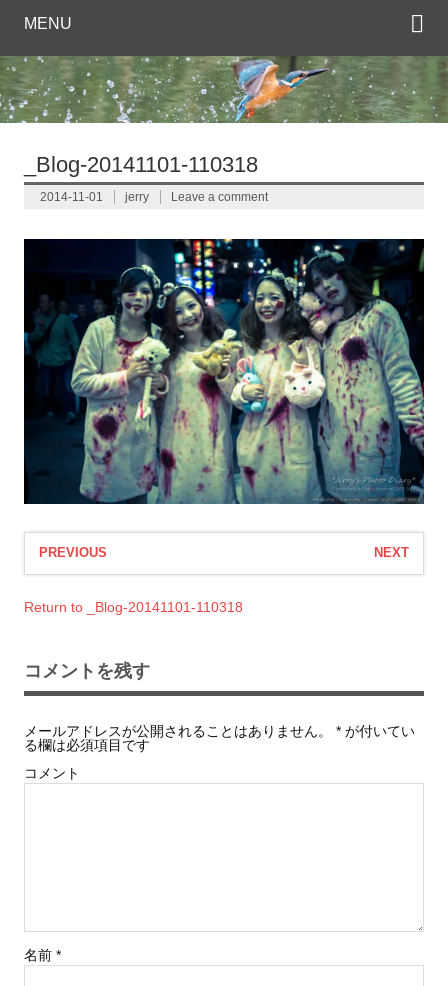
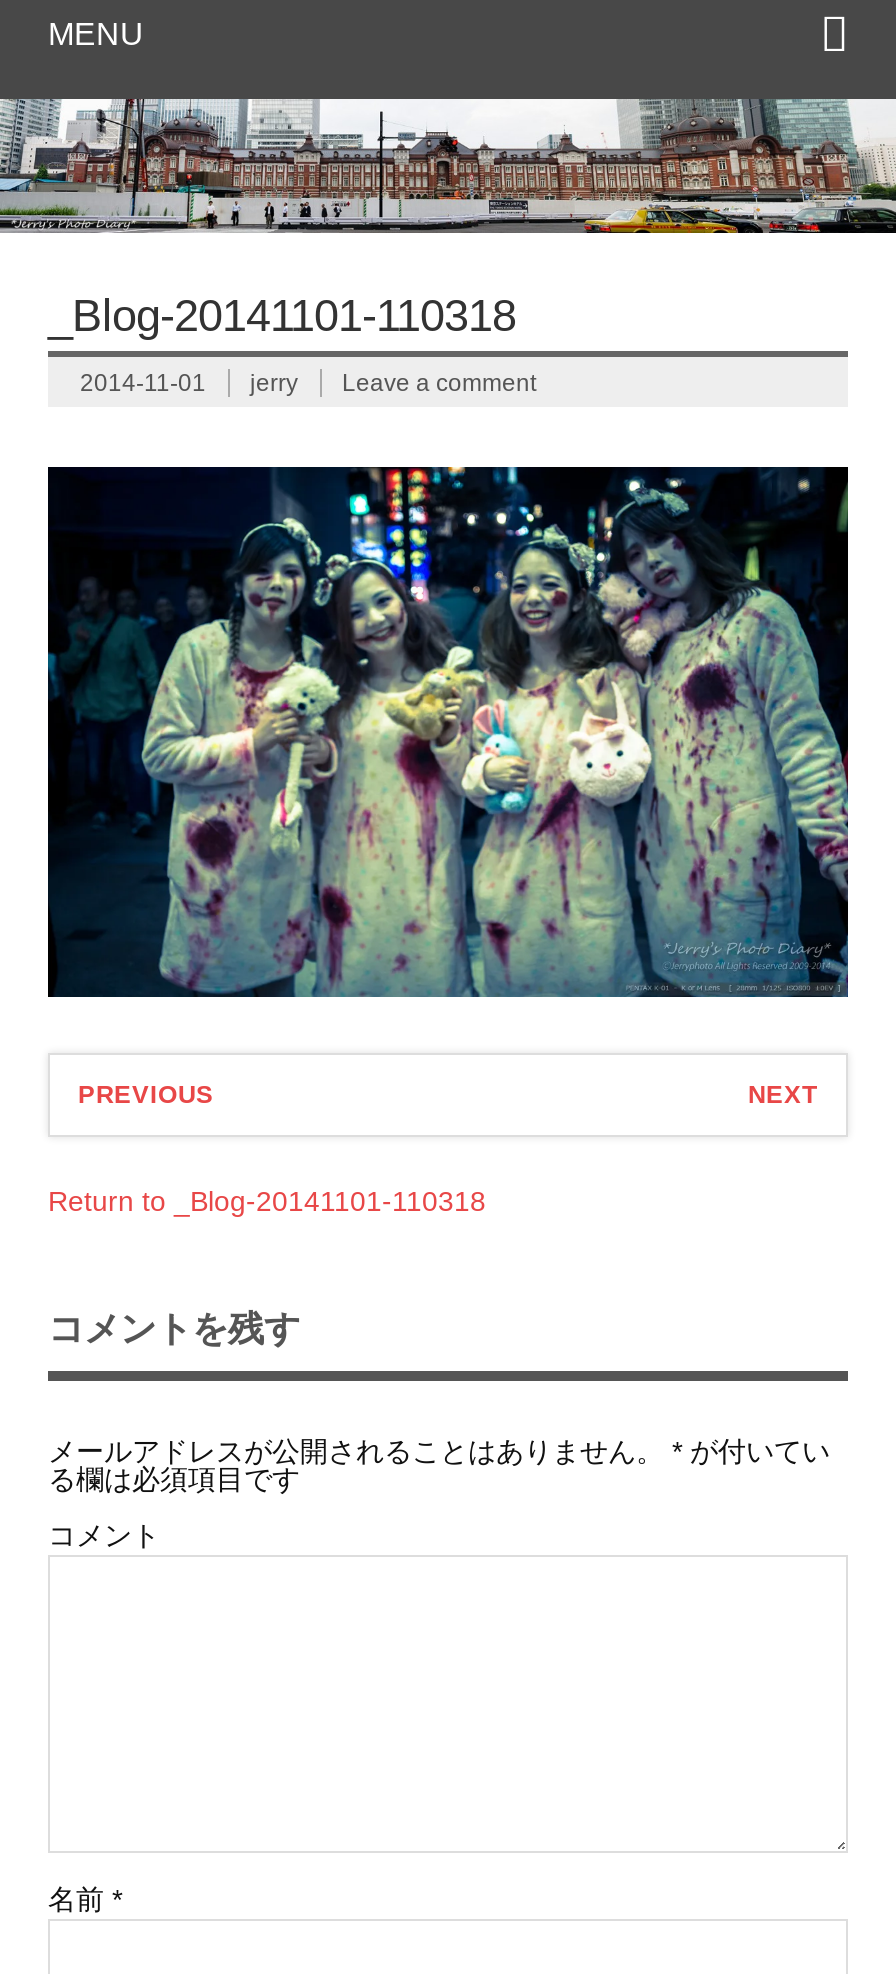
- [image]
+ [image]
